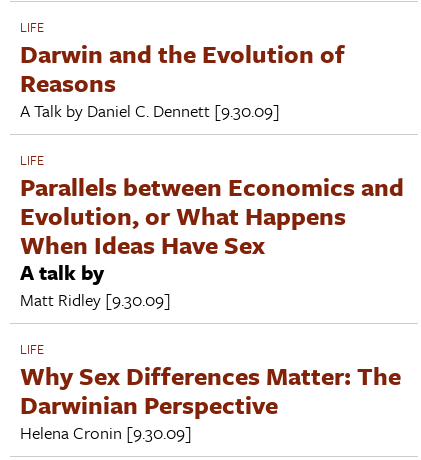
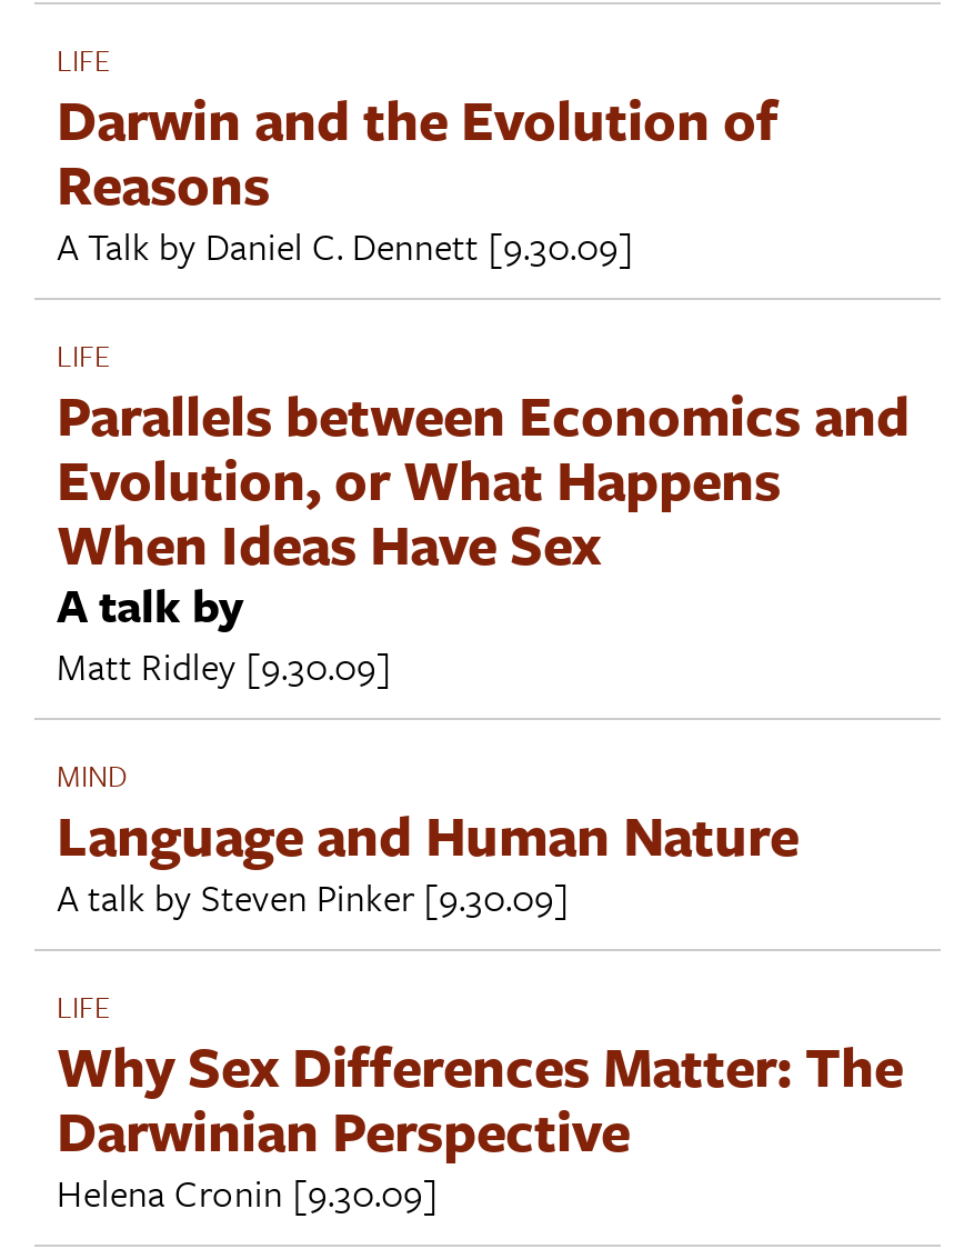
+ MIND
+ Language and Human Nature
+ A talk by Steven Pinker [9.30.09]
